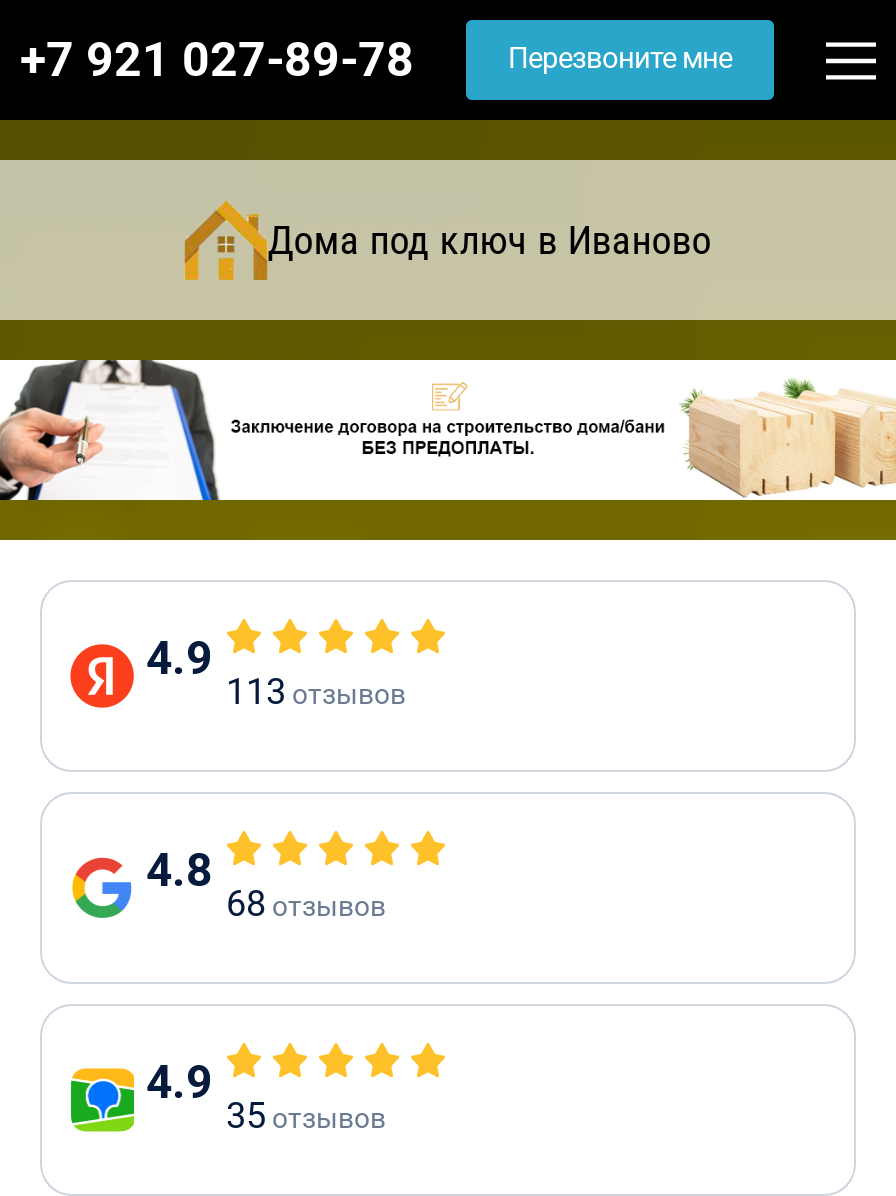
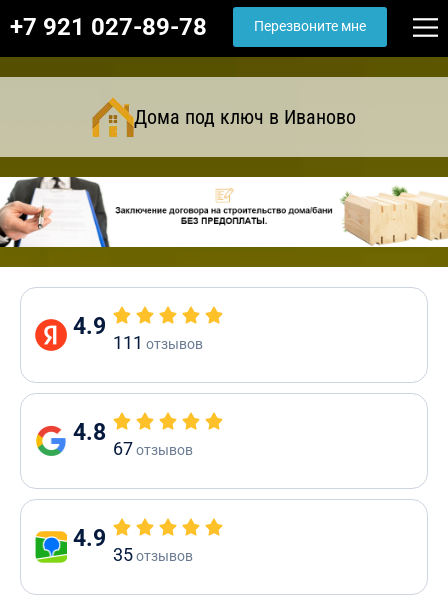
- 113 отзывов
+ 111 отзывов

- 68 отзывов
+ 67 отзывов
